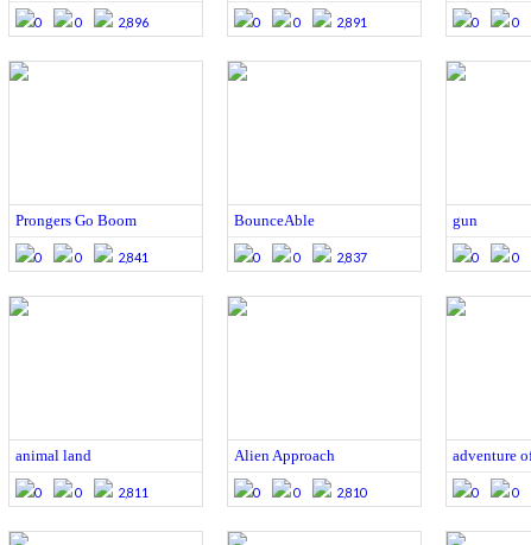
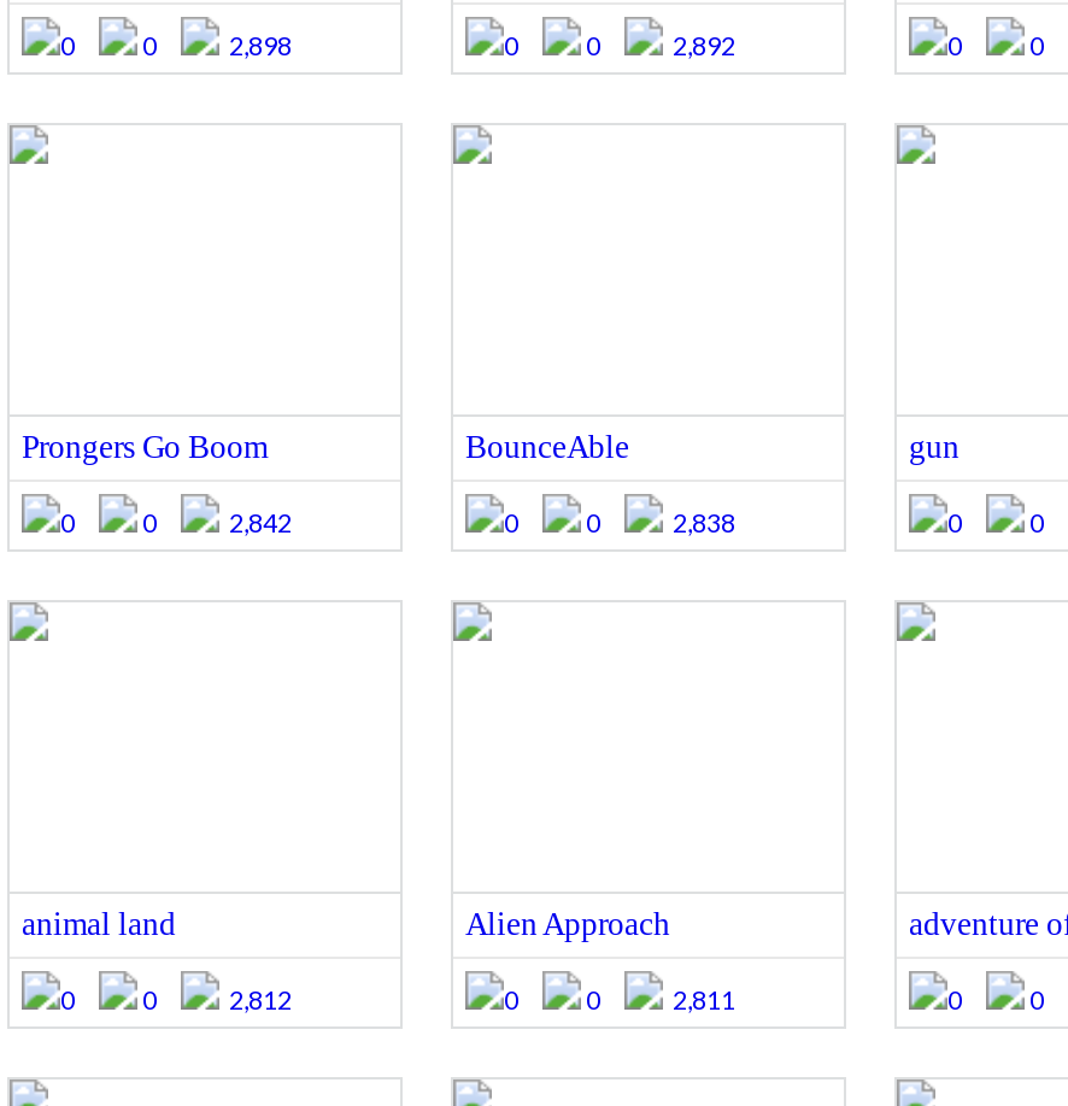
- 2,896
+ 2,898

- 2,891
+ 2,892

- 2,841
+ 2,842

- 2,837
+ 2,838

- 2,811
+ 2,812

- 2,810
+ 2,811
